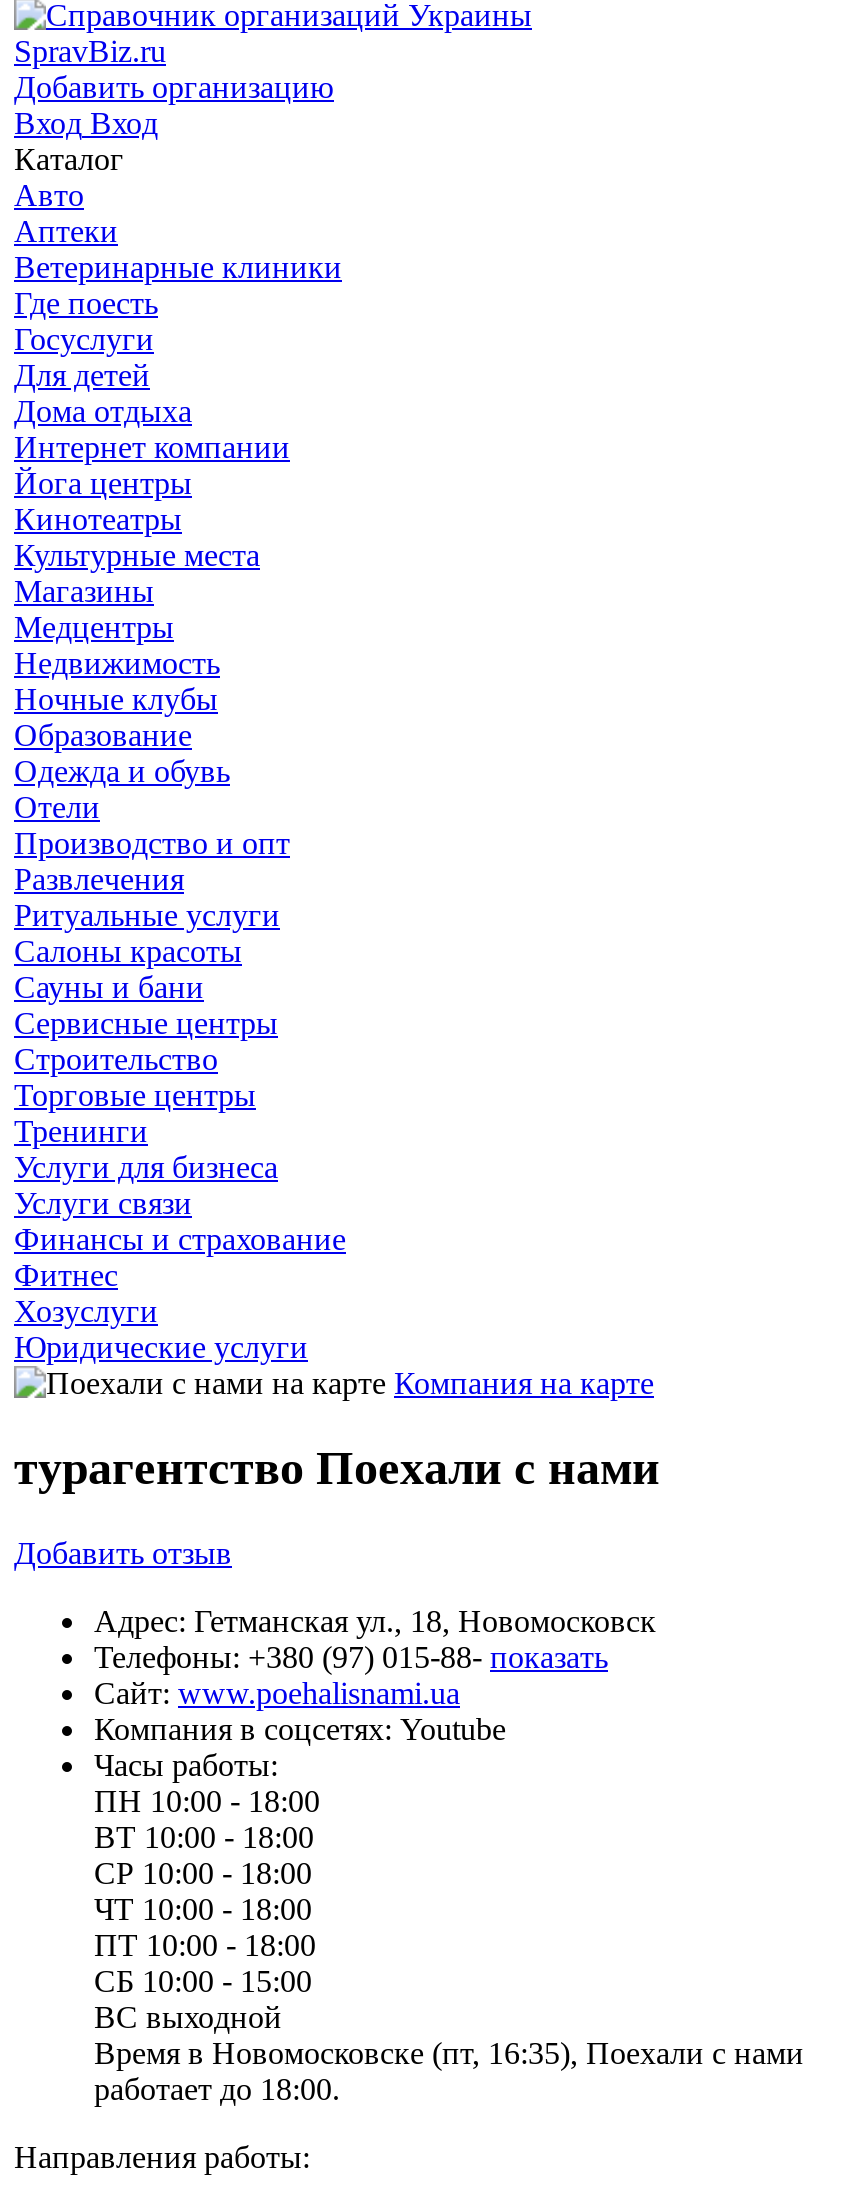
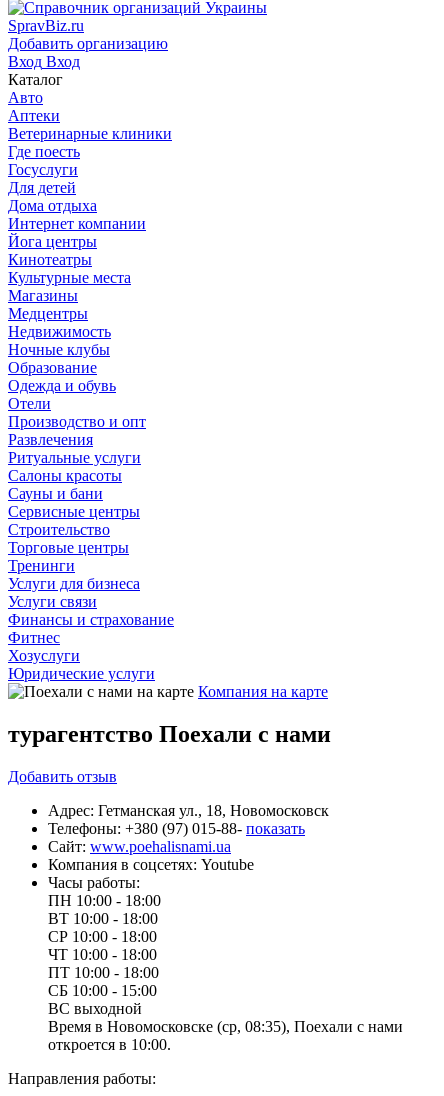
- Время в Новомосковске (пт, 16:35), Поехали с нами
- работает до 18:00.
+ Время в Новомосковске (ср, 08:35), Поехали с нами
+ откроется в 10:00.
